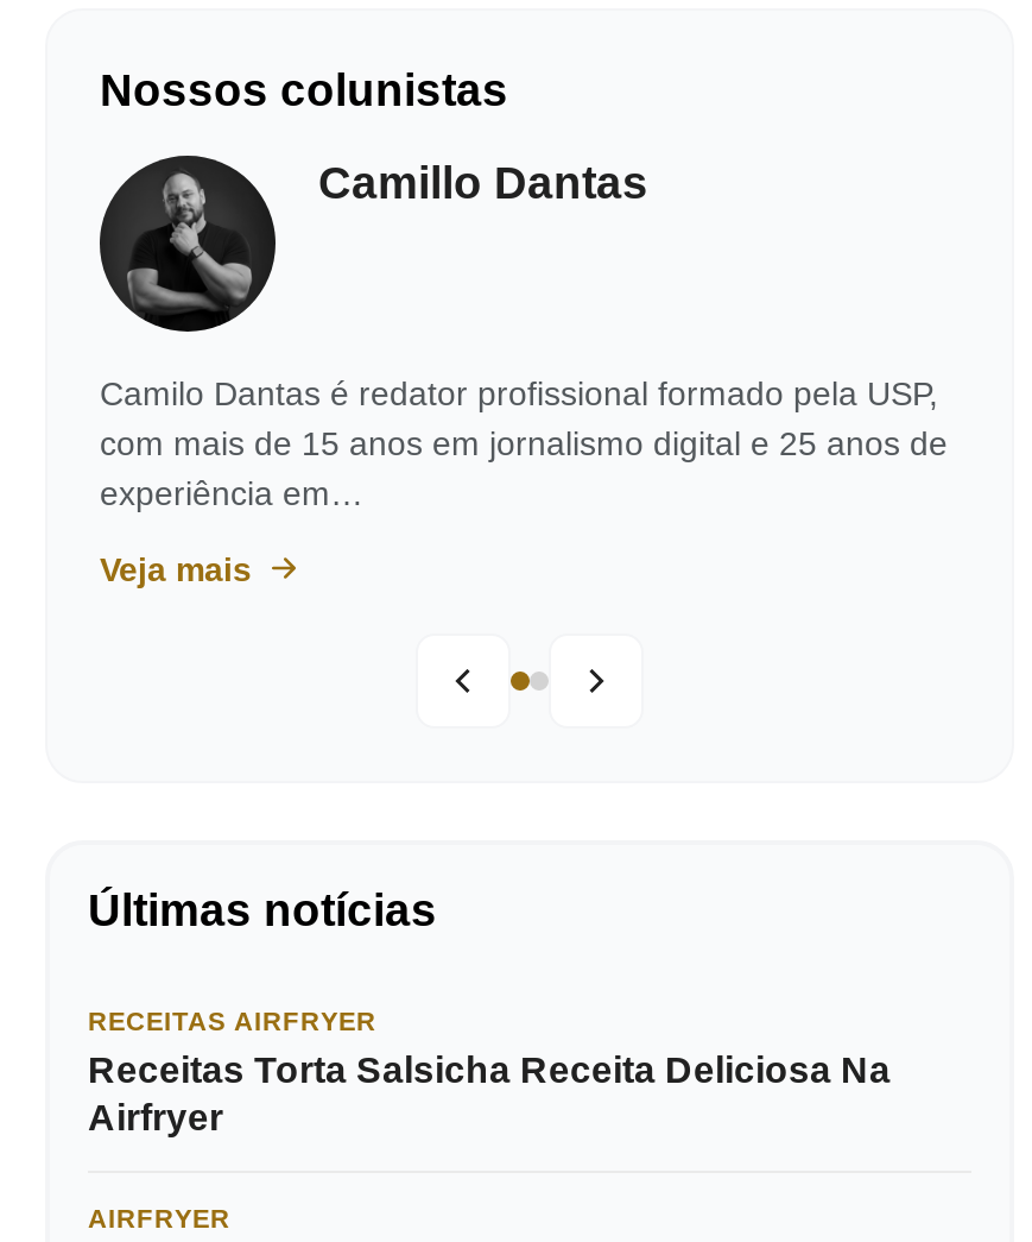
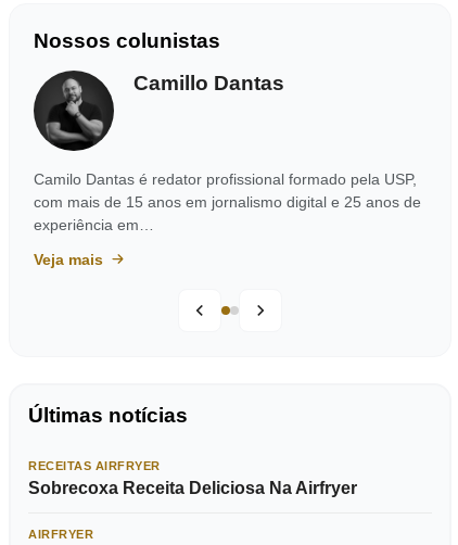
- Receitas Torta Salsicha Receita Deliciosa Na
- Airfryer
+ Sobrecoxa Receita Deliciosa Na Airfryer
